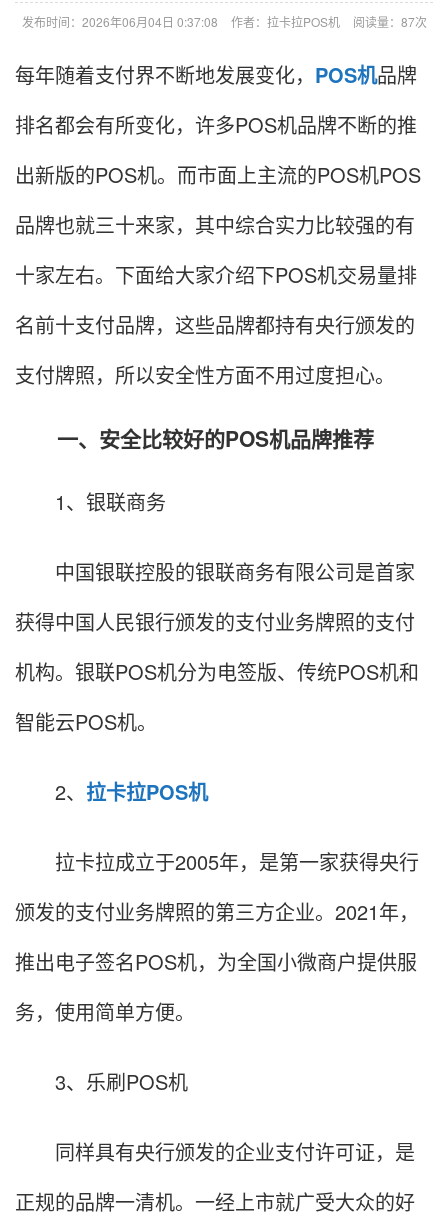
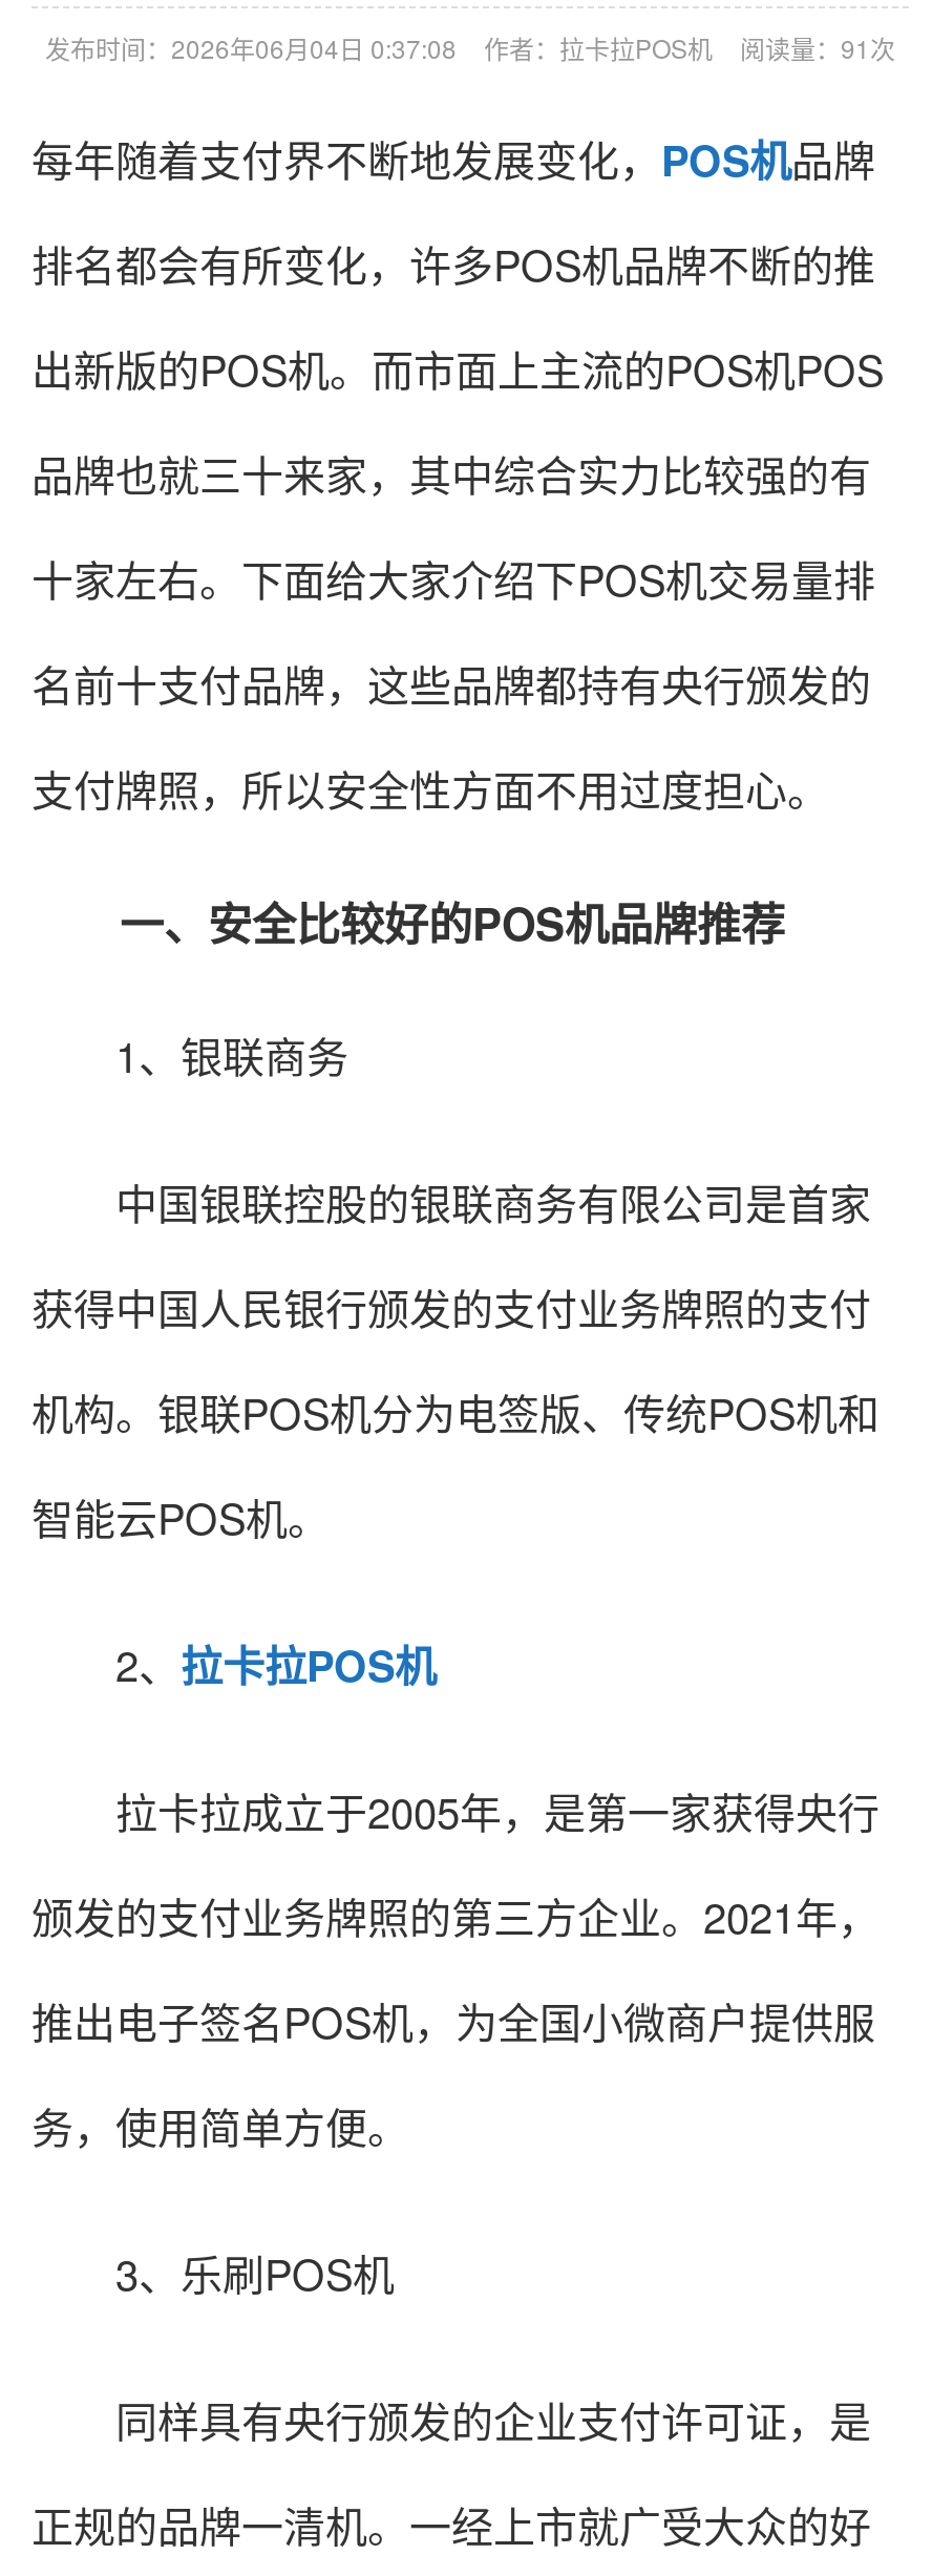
- 发布时间：2026年06月04日 0:37:08 作者：拉卡拉POS机 阅读量：87次
+ 发布时间：2026年06月04日 0:37:08 作者：拉卡拉POS机 阅读量：91次
